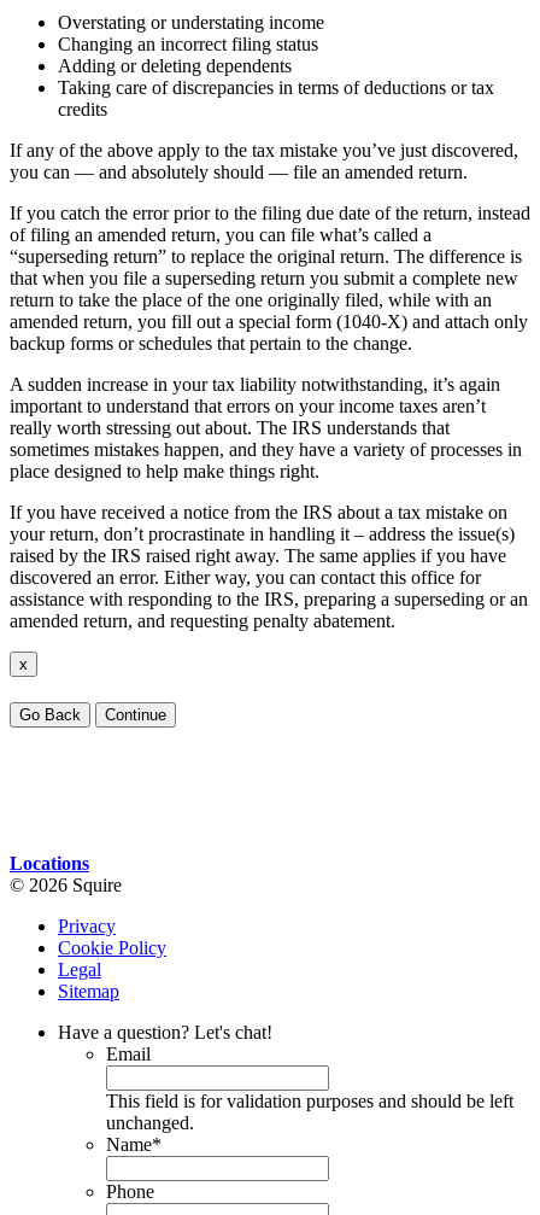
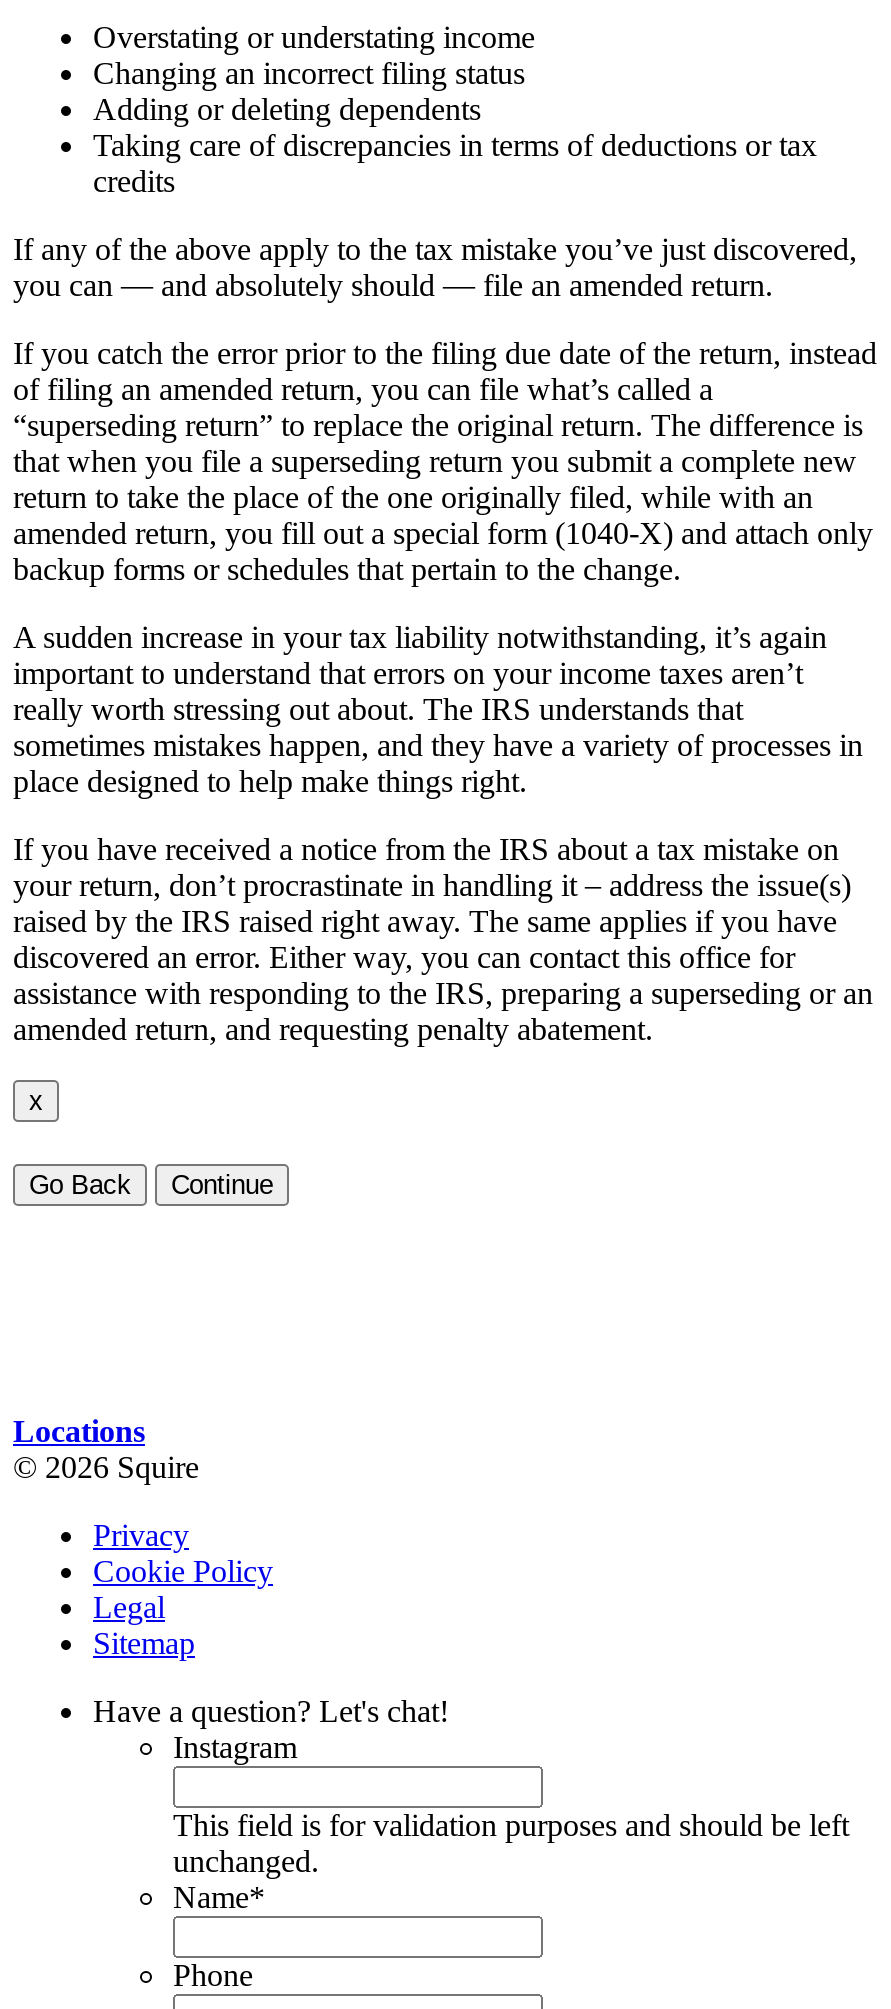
- Email
+ Instagram
